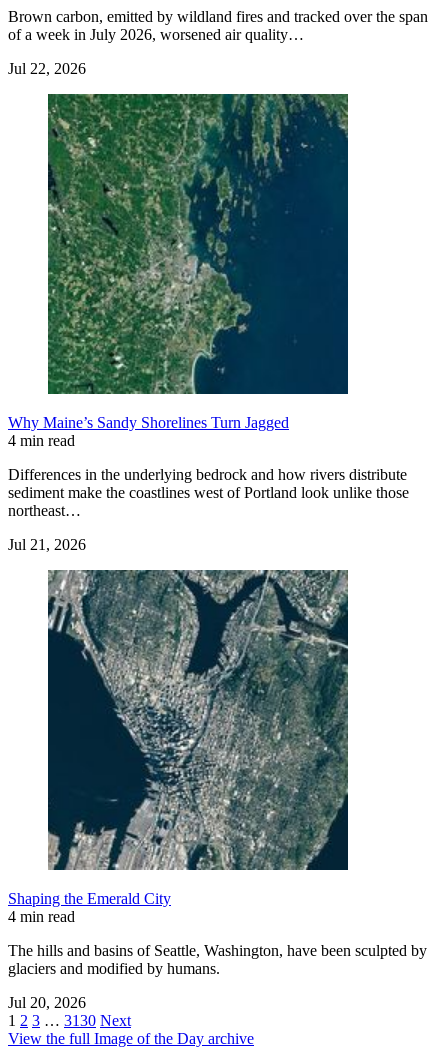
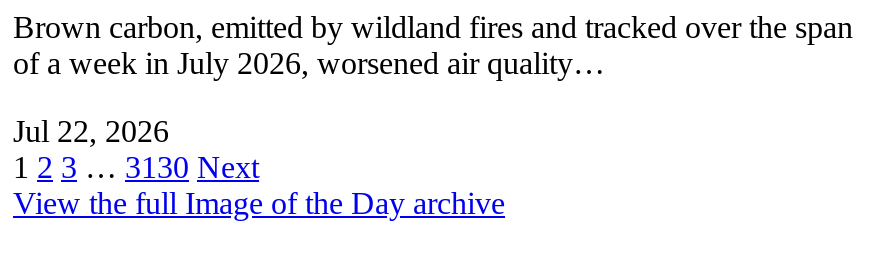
- [image]
- Why Maine’s Sandy Shorelines Turn Jagged
- 4 min read
- Differences in the underlying bedrock and how rivers distribute
- sediment make the coastlines west of Portland look unlike those
- northeast…
- Jul 21, 2026

- [image]
- Shaping the Emerald City
- 4 min read
- The hills and basins of Seattle, Washington, have been sculpted by
- glaciers and modified by humans.
- Jul 20, 2026
